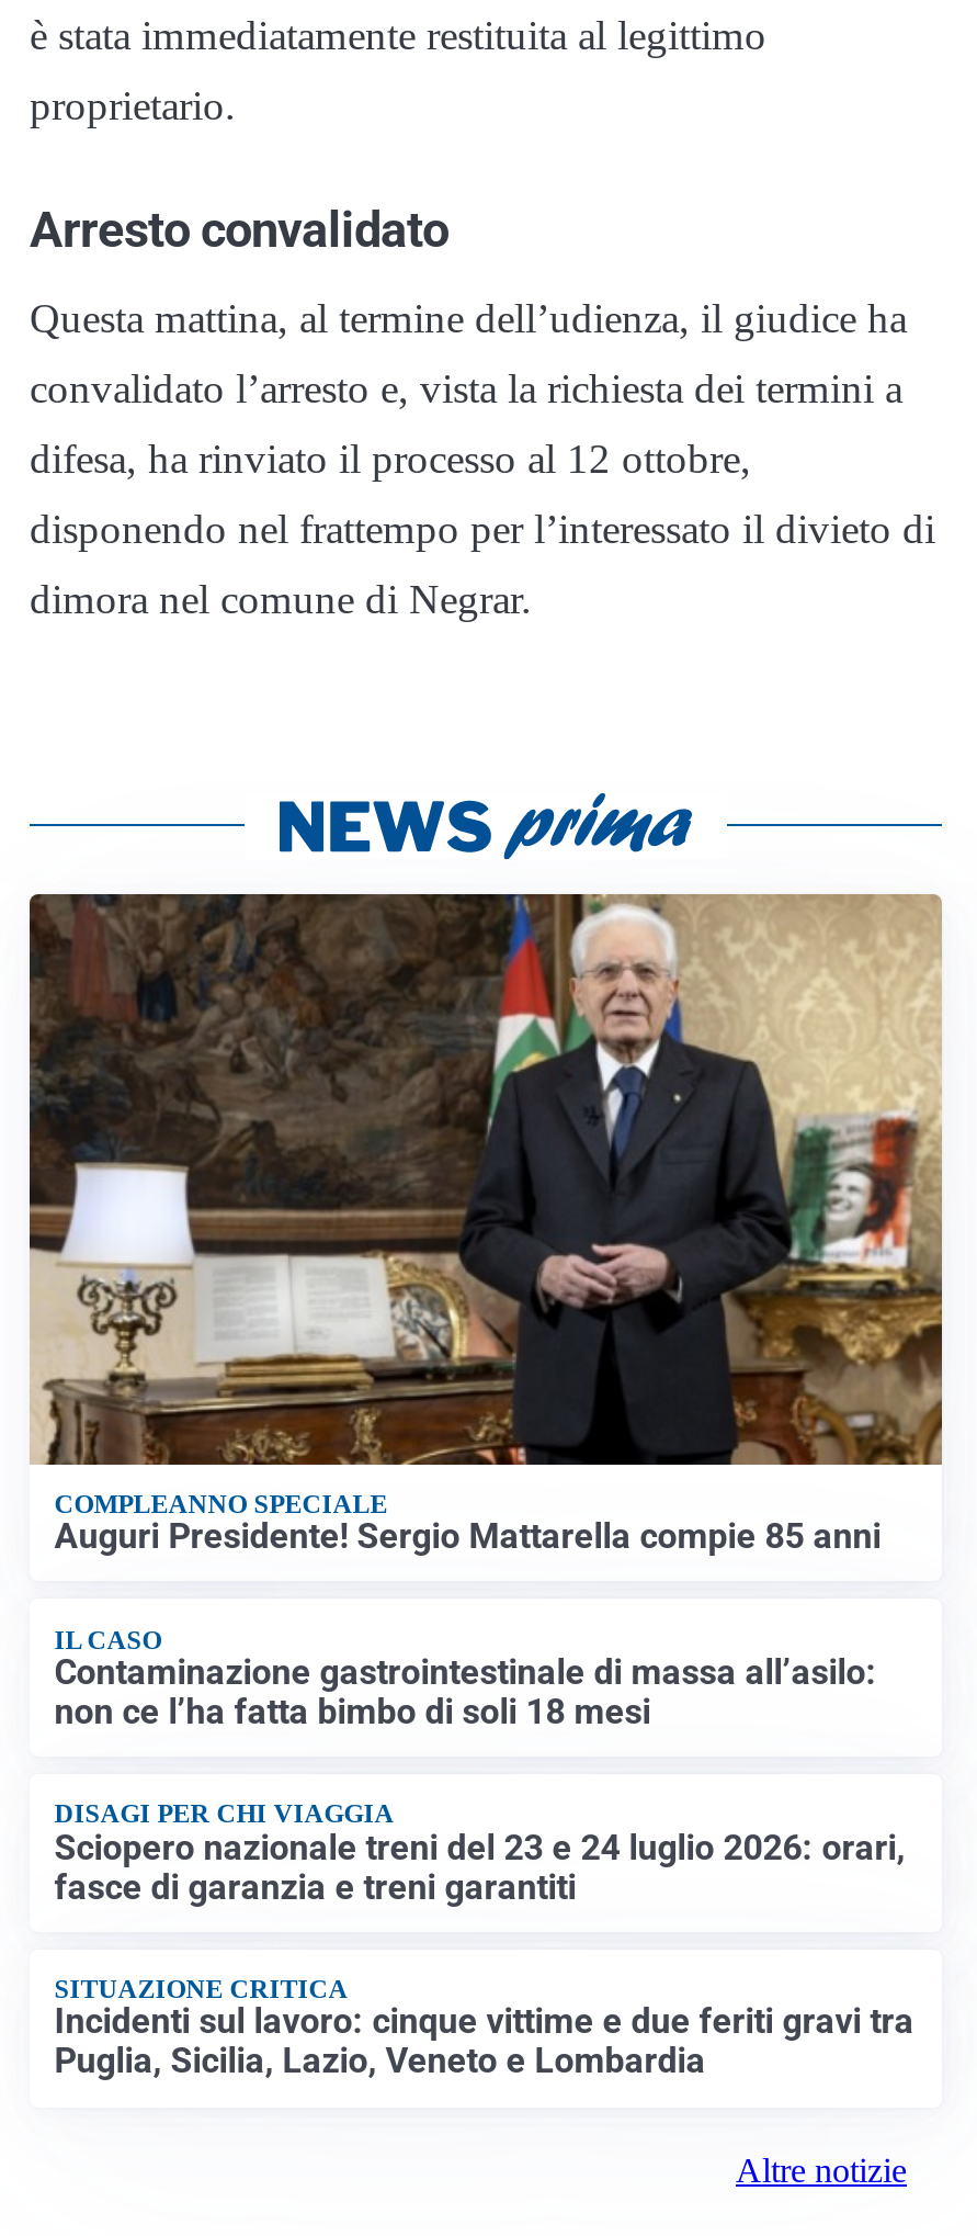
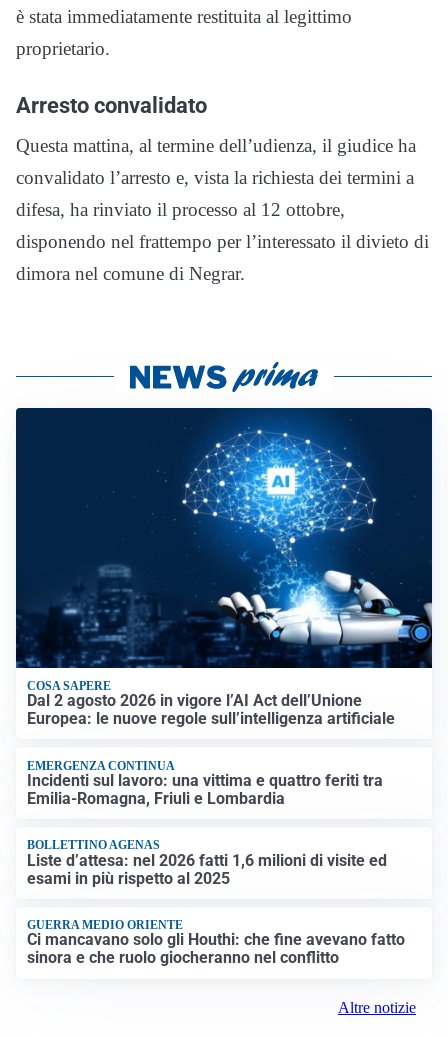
- [image]
- COMPLEANNO SPECIALE
- Auguri Presidente! Sergio Mattarella compie 85 anni
+ [image]
+ COSA SAPERE
+ Dal 2 agosto 2026 in vigore l’AI Act dell’Unione
+ Europea: le nuove regole sull’intelligenza artificiale

- IL CASO
- Contaminazione gastrointestinale di massa all’asilo:
- non ce l’ha fatta bimbo di soli 18 mesi
+ EMERGENZA CONTINUA
+ Incidenti sul lavoro: una vittima e quattro feriti tra
+ Emilia-Romagna, Friuli e Lombardia

- DISAGI PER CHI VIAGGIA
- Sciopero nazionale treni del 23 e 24 luglio 2026: orari,
- fasce di garanzia e treni garantiti
+ BOLLETTINO AGENAS
+ Liste d’attesa: nel 2026 fatti 1,6 milioni di visite ed
+ esami in più rispetto al 2025

- SITUAZIONE CRITICA
- Incidenti sul lavoro: cinque vittime e due feriti gravi tra
- Puglia, Sicilia, Lazio, Veneto e Lombardia
+ GUERRA MEDIO ORIENTE
+ Ci mancavano solo gli Houthi: che fine avevano fatto
+ sinora e che ruolo giocheranno nel conflitto
